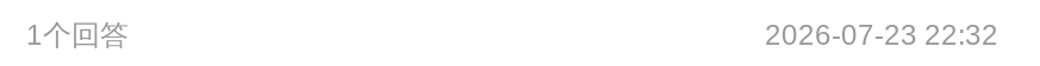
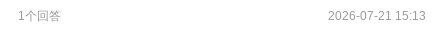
- 2026-07-23 22:32
+ 2026-07-21 15:13
